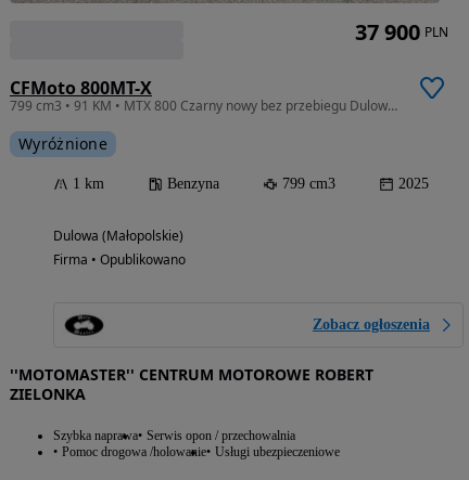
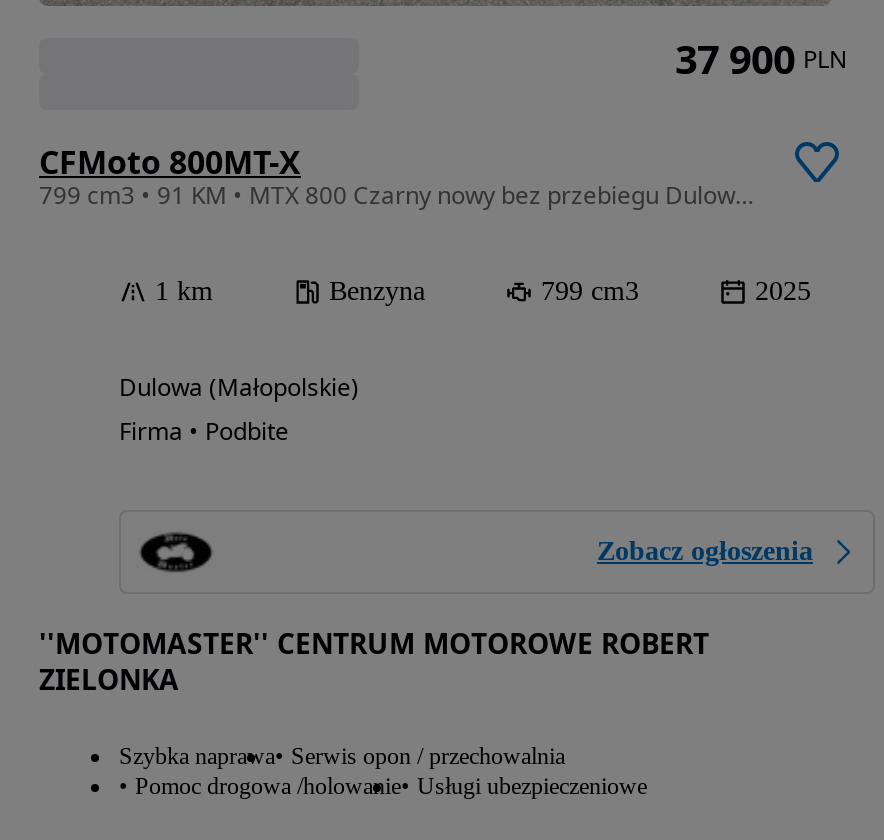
- Wyróżnione

- Firma • Opublikowano
+ Firma • Podbite
